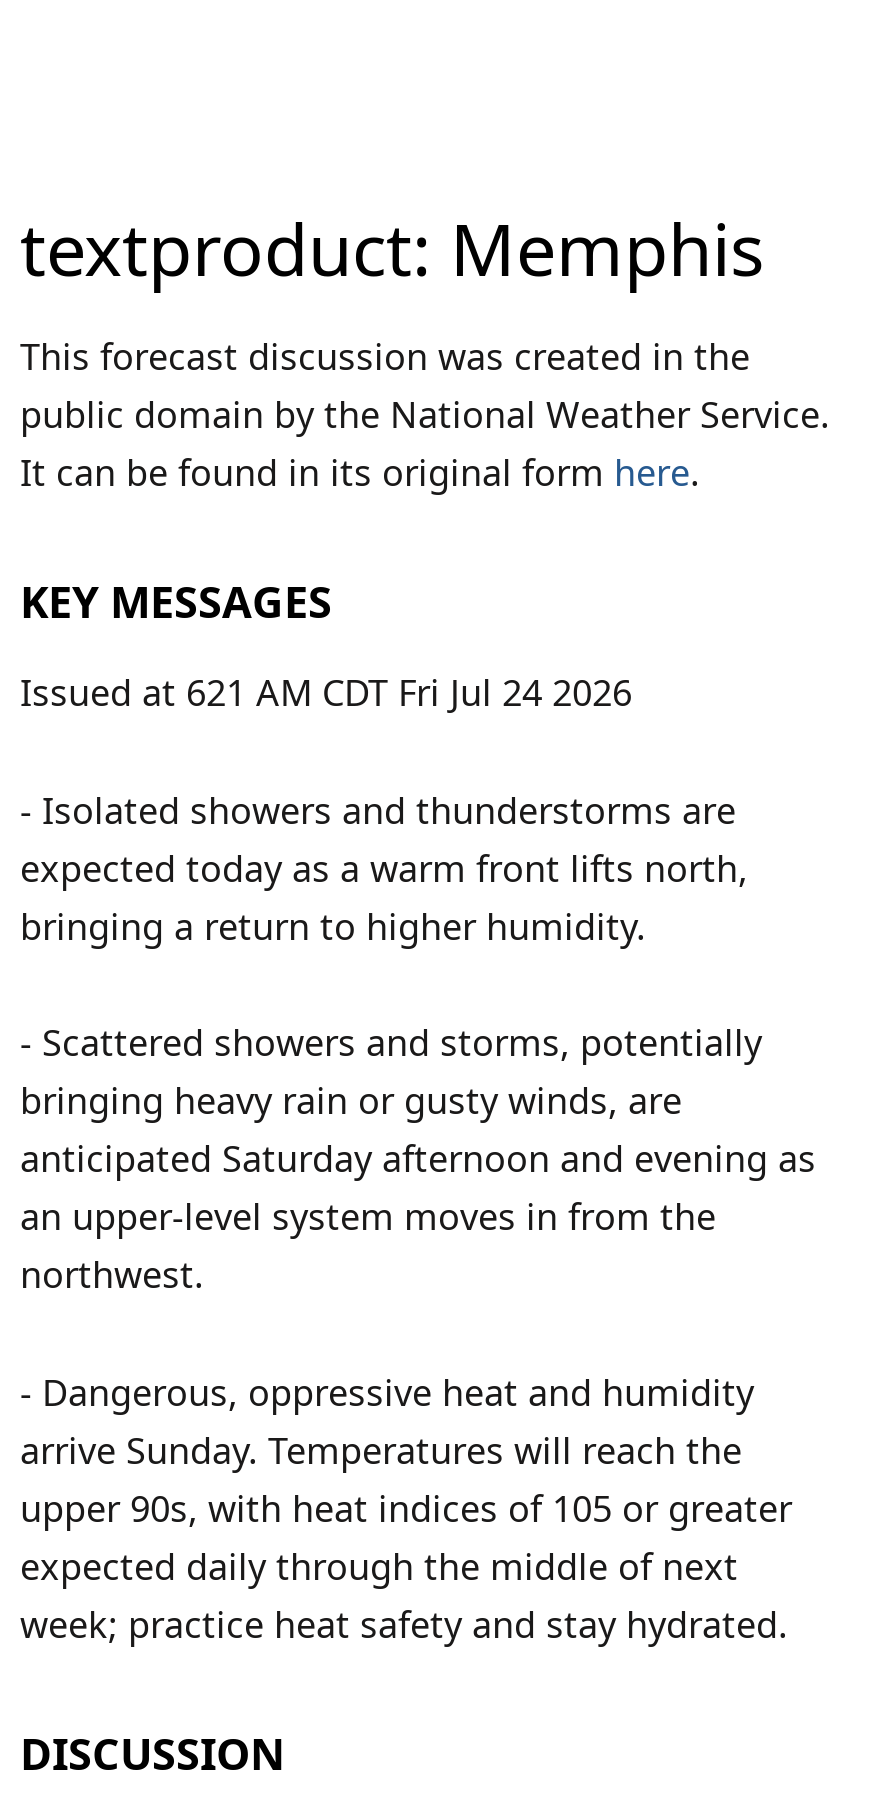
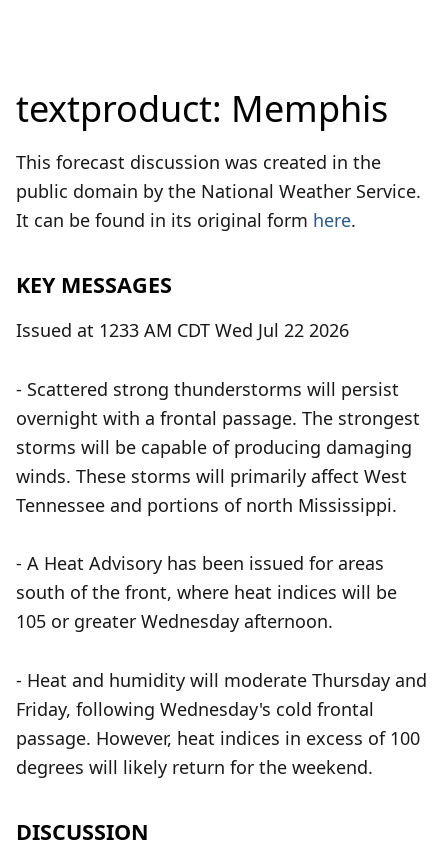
- Issued at 621 AM CDT Fri Jul 24 2026
+ Issued at 1233 AM CDT Wed Jul 22 2026

- - Isolated showers and thunderstorms are
- expected today as a warm front lifts north,
- bringing a return to higher humidity.
+ - Scattered strong thunderstorms will persist
+ overnight with a frontal passage. The strongest
+ storms will be capable of producing damaging
+ winds. These storms will primarily affect West
+ Tennessee and portions of north Mississippi.

- - Scattered showers and storms, potentially
- bringing heavy rain or gusty winds, are
- anticipated Saturday afternoon and evening as
- an upper-level system moves in from the
- northwest.
+ - A Heat Advisory has been issued for areas
+ south of the front, where heat indices will be
+ 105 or greater Wednesday afternoon.

- - Dangerous, oppressive heat and humidity
- arrive Sunday. Temperatures will reach the
- upper 90s, with heat indices of 105 or greater
- expected daily through the middle of next
- week; practice heat safety and stay hydrated.
+ - Heat and humidity will moderate Thursday and
+ Friday, following Wednesday's cold frontal
+ passage. However, heat indices in excess of 100
+ degrees will likely return for the weekend.
